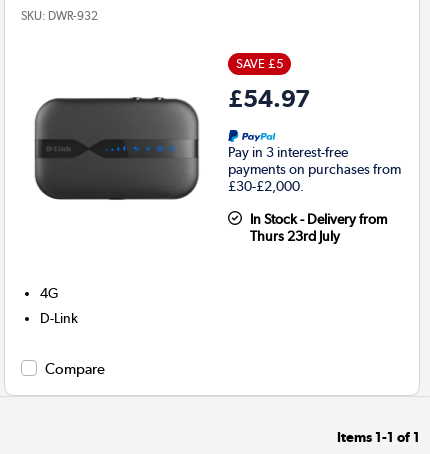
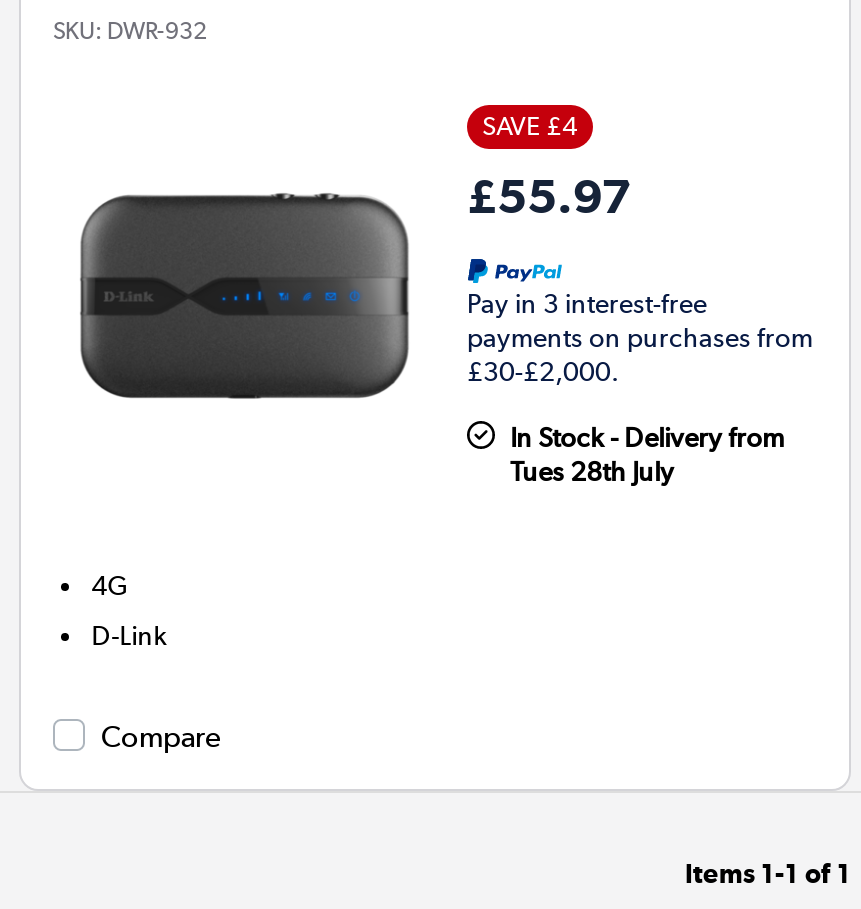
- SAVE £5
+ SAVE £4

- £54.97
+ £55.97

- Thurs 23rd July
+ Tues 28th July
